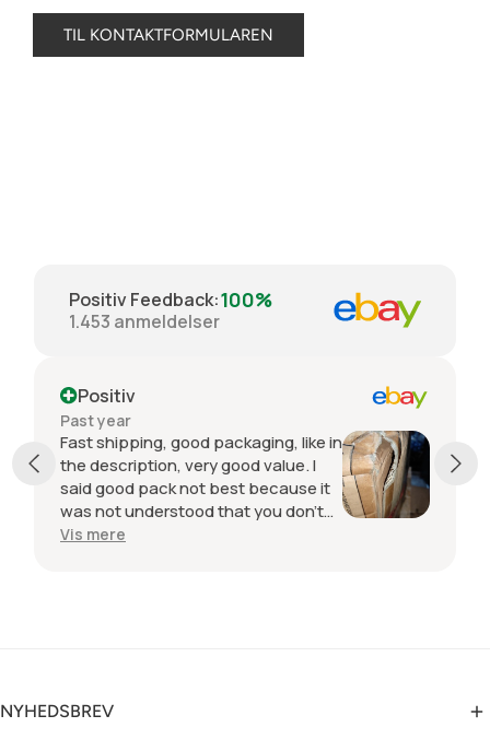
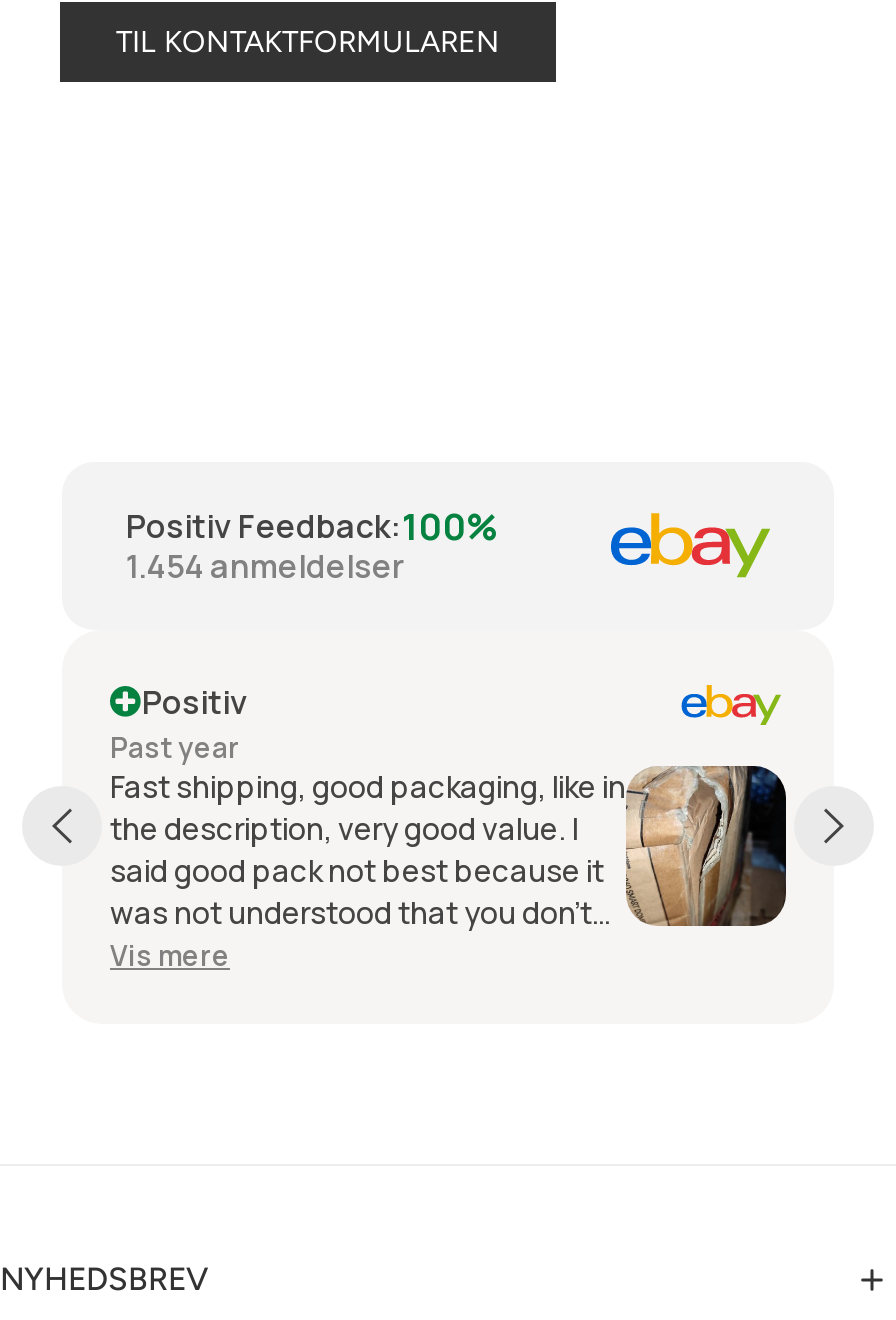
- 1.453 anmeldelser
+ 1.454 anmeldelser
